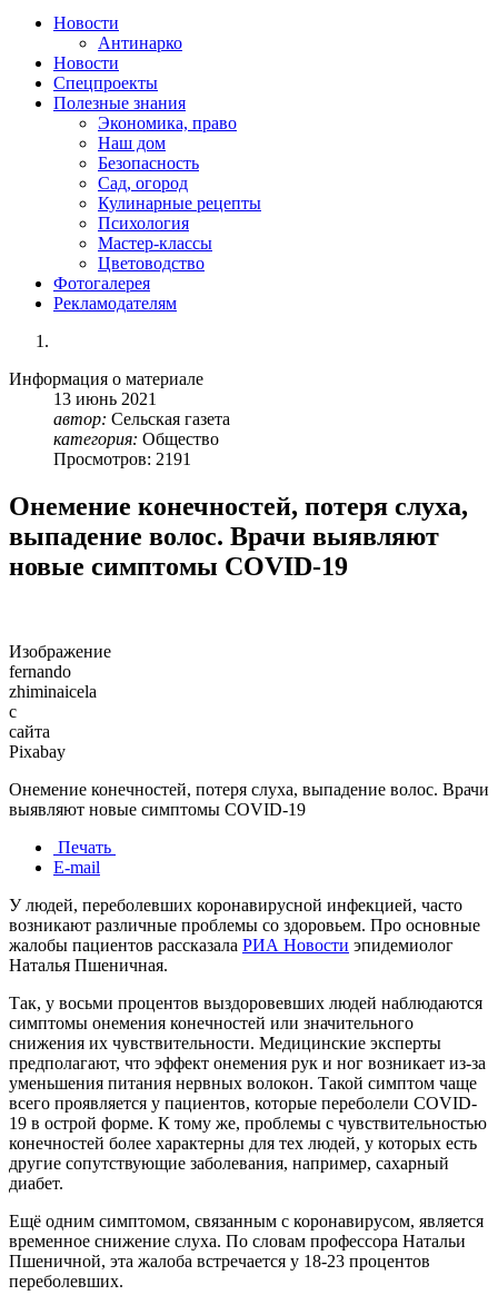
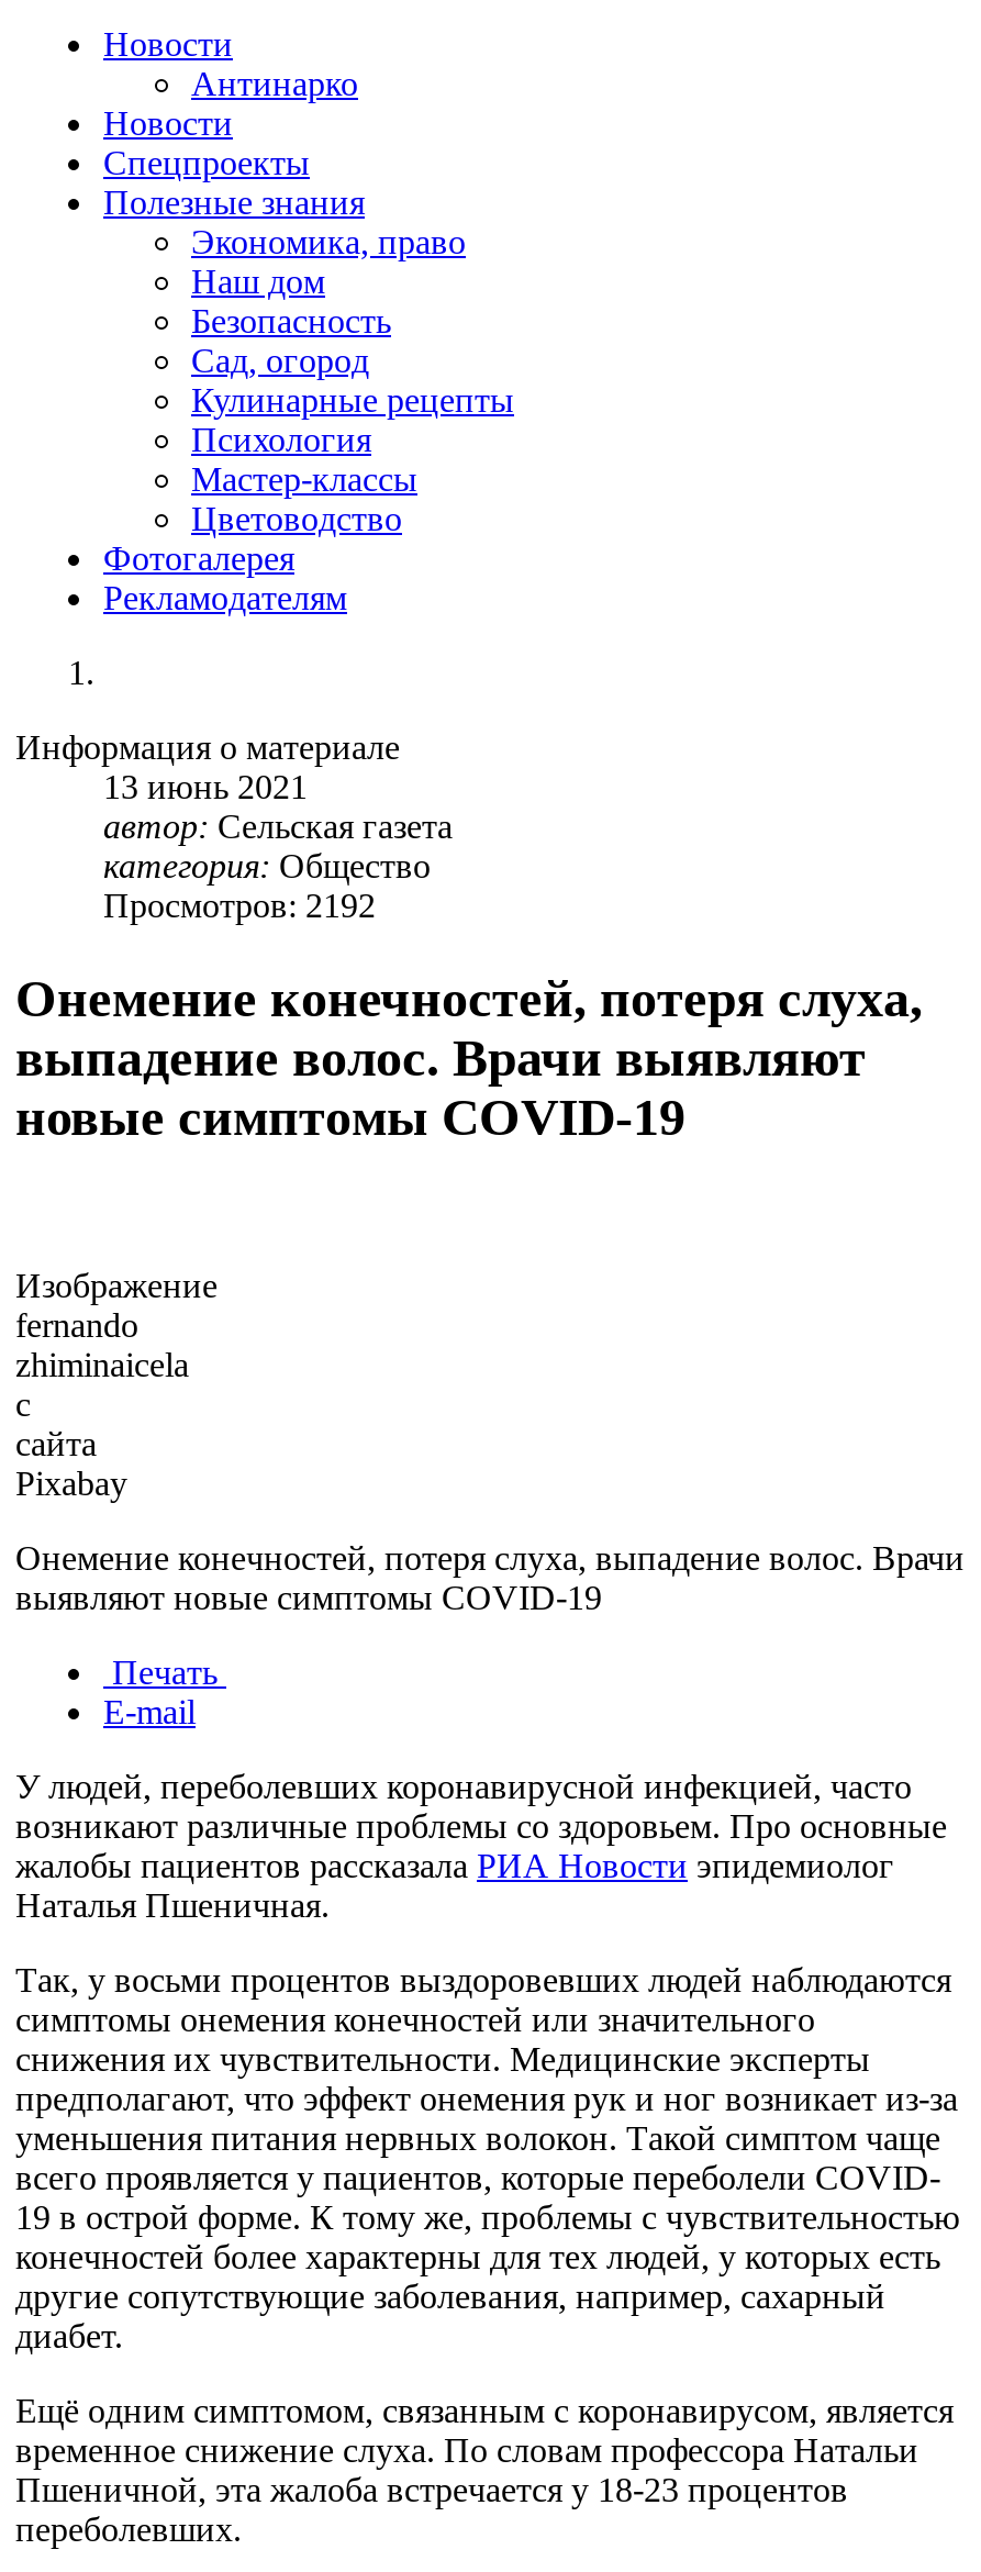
- Просмотров: 2191
+ Просмотров: 2192
